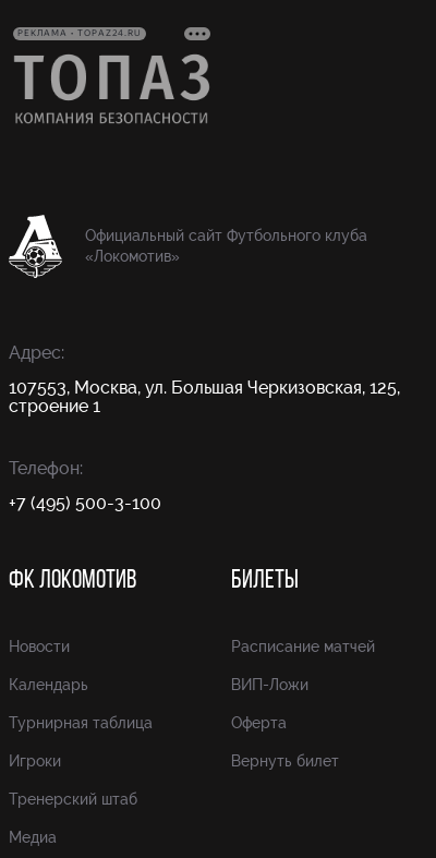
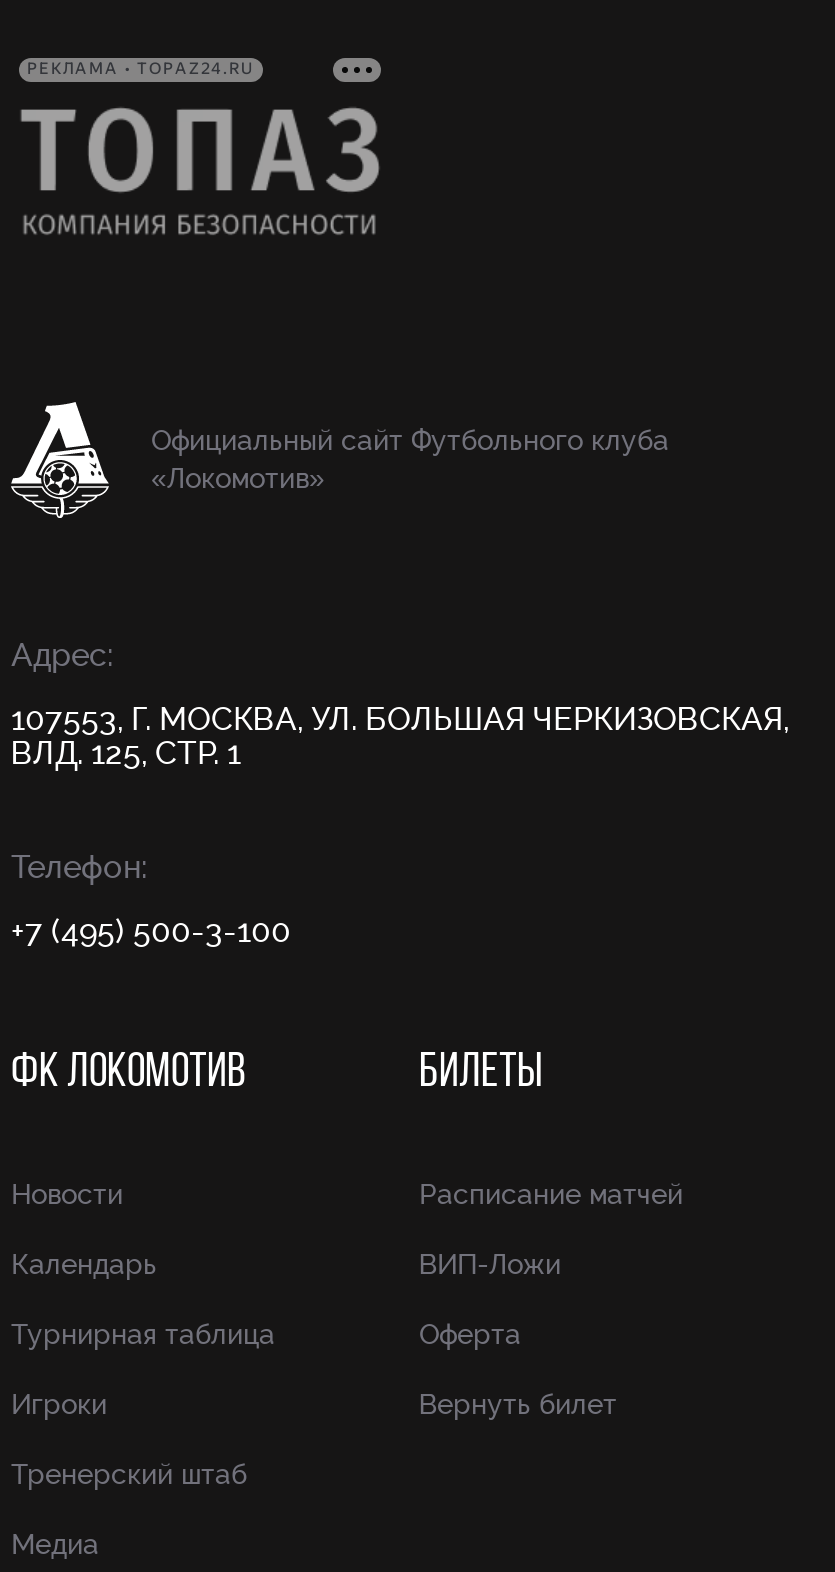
- 107553, Москва, ул. Большая Черкизовская, 125,
- строение 1
+ 107553, Г. МОСКВА, УЛ. БОЛЬШАЯ ЧЕРКИЗОВСКАЯ,
+ ВЛД. 125, СТР. 1
